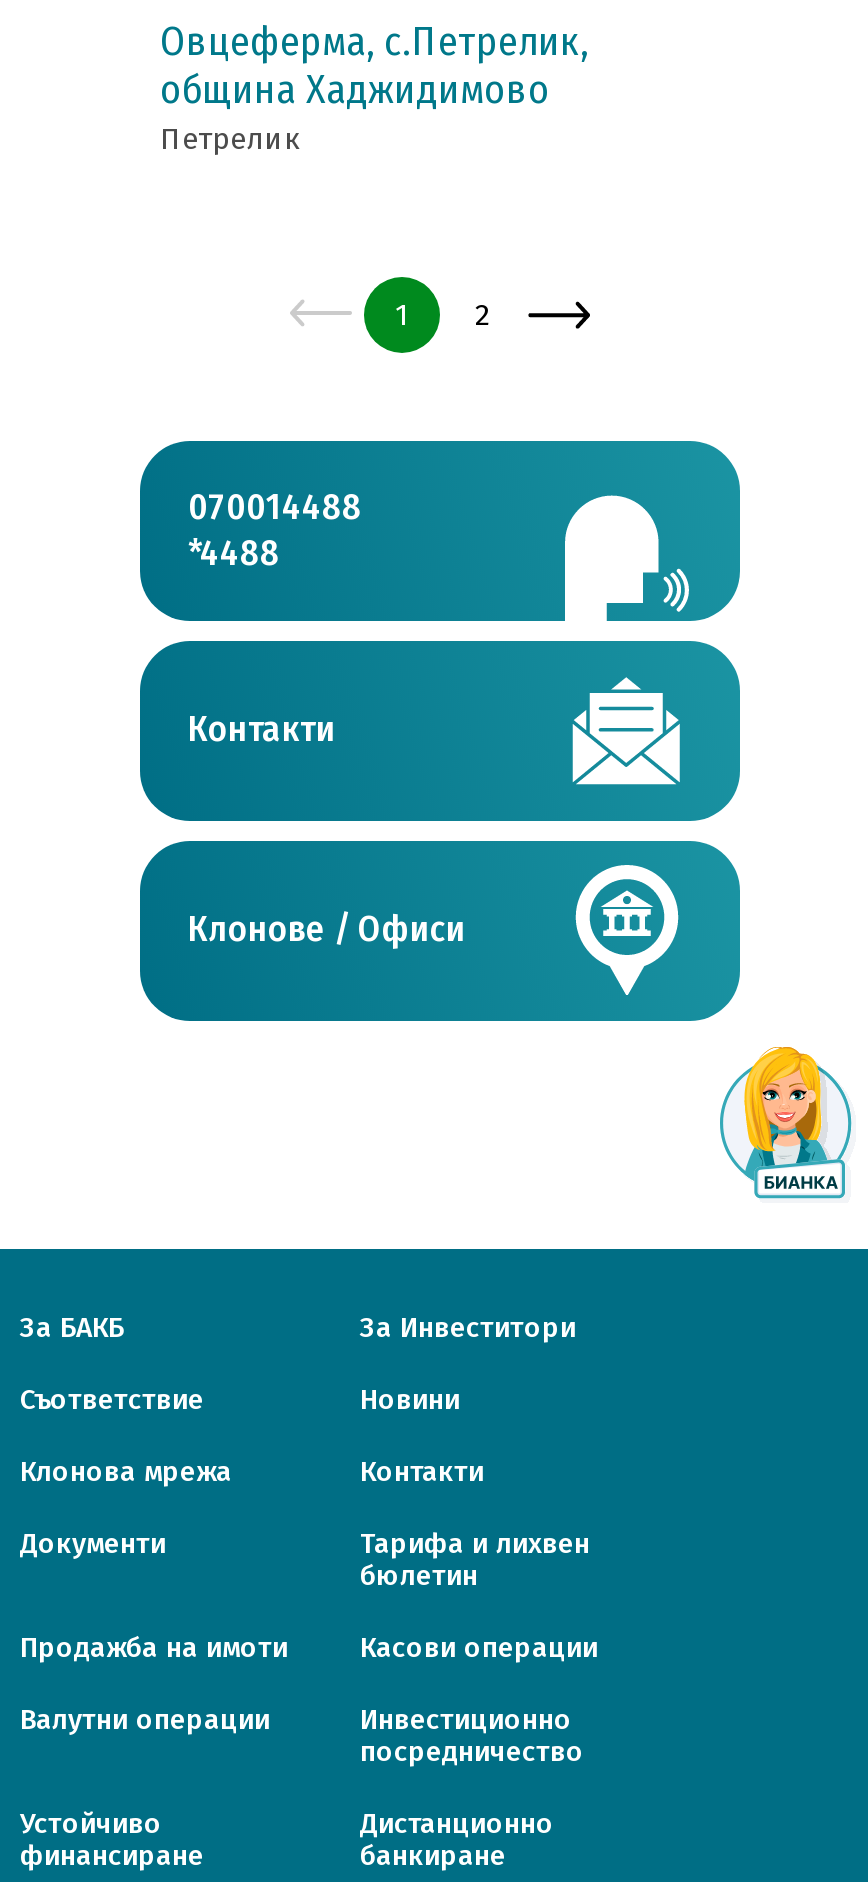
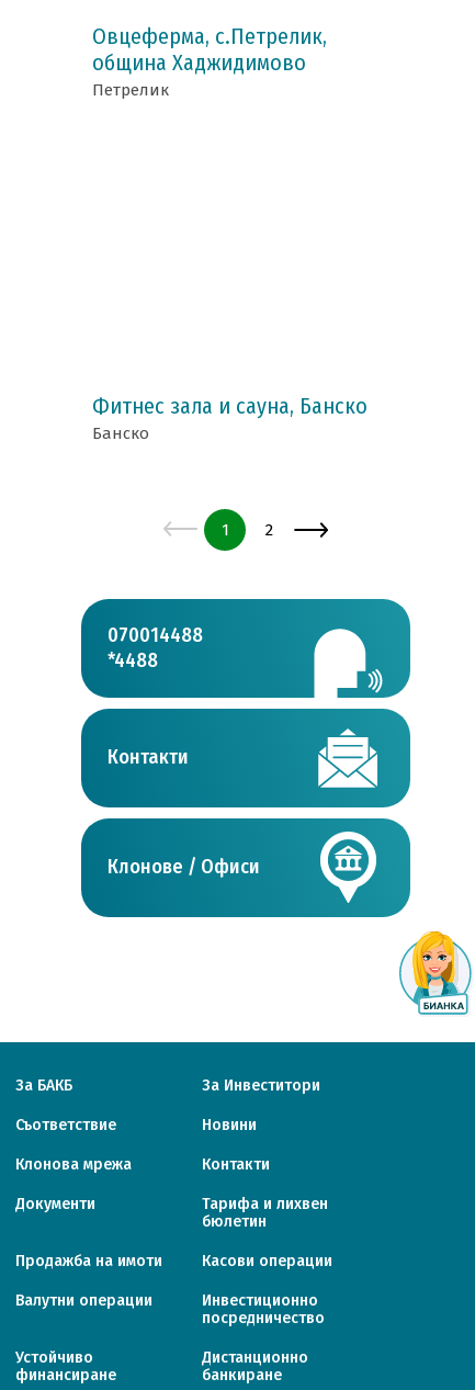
+ Фитнес зала и сауна, Банско
+ Банско
